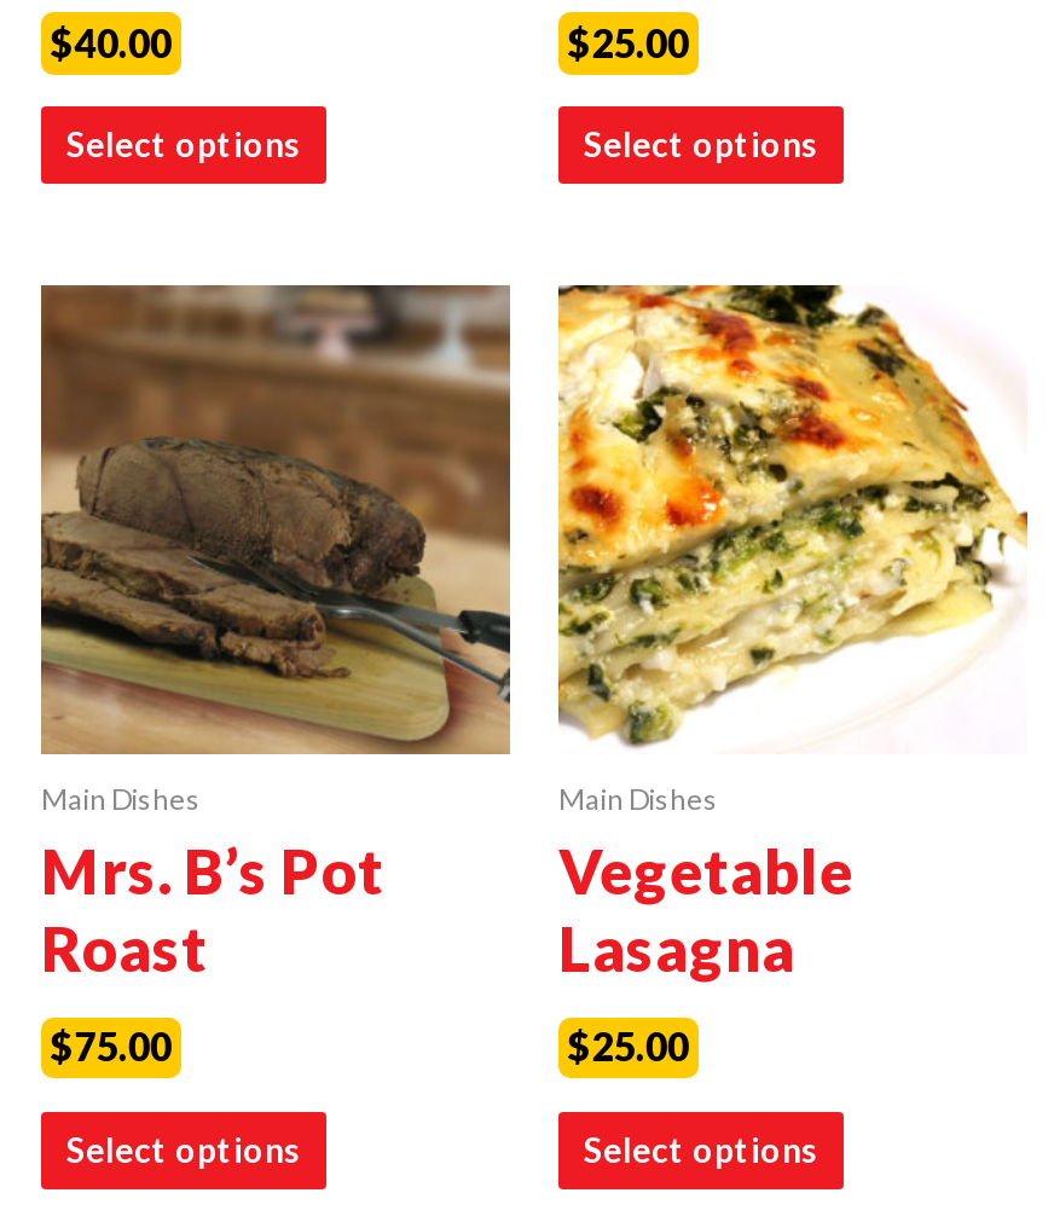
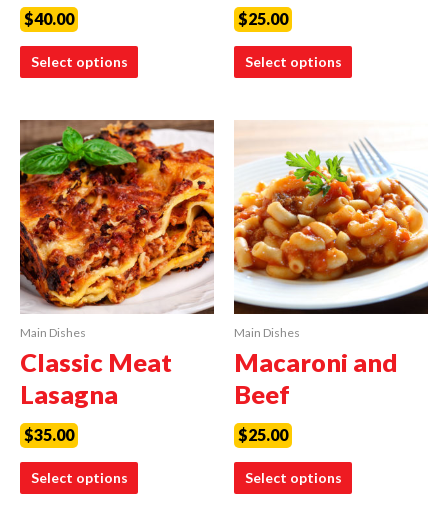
- [image]
- Mrs. B’s Pot
- Roast
+ [image]
+ Classic Meat
+ Lasagna

- [image]
- Vegetable
- Lasagna
+ [image]
+ Macaroni and
+ Beef

- $75.00
+ $35.00
